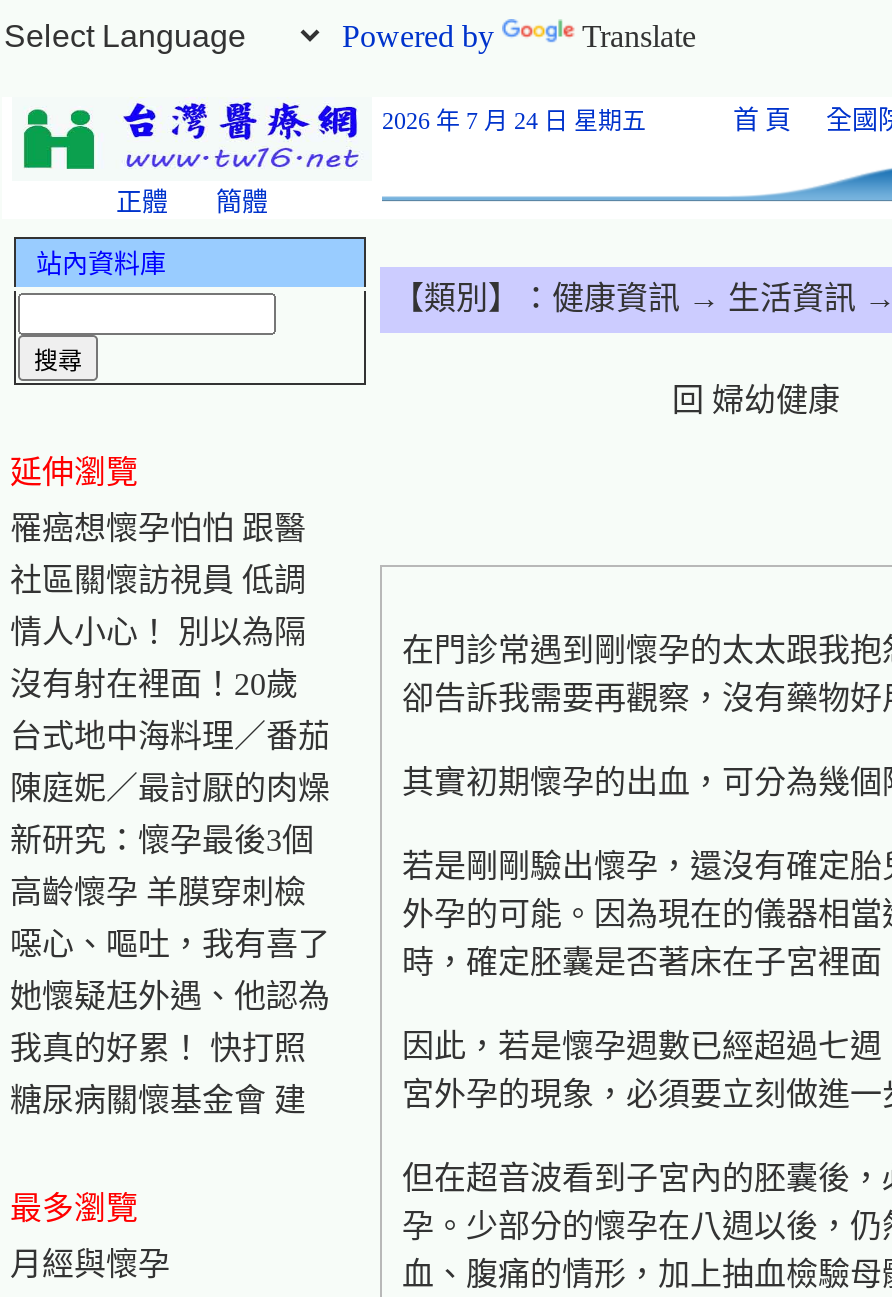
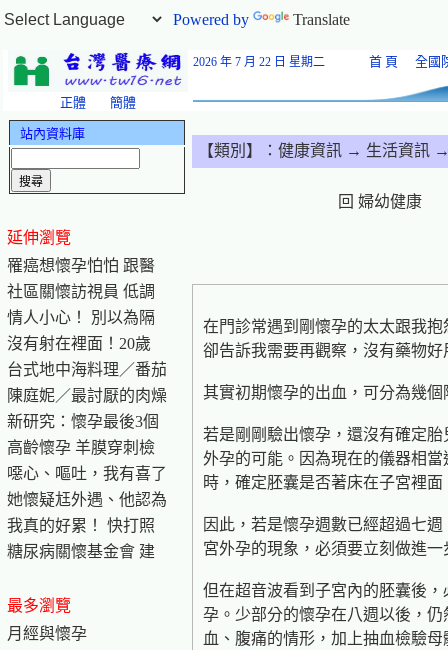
- 2026 年 7 月 24 日星期五
+ 2026 年 7 月 22 日星期二
